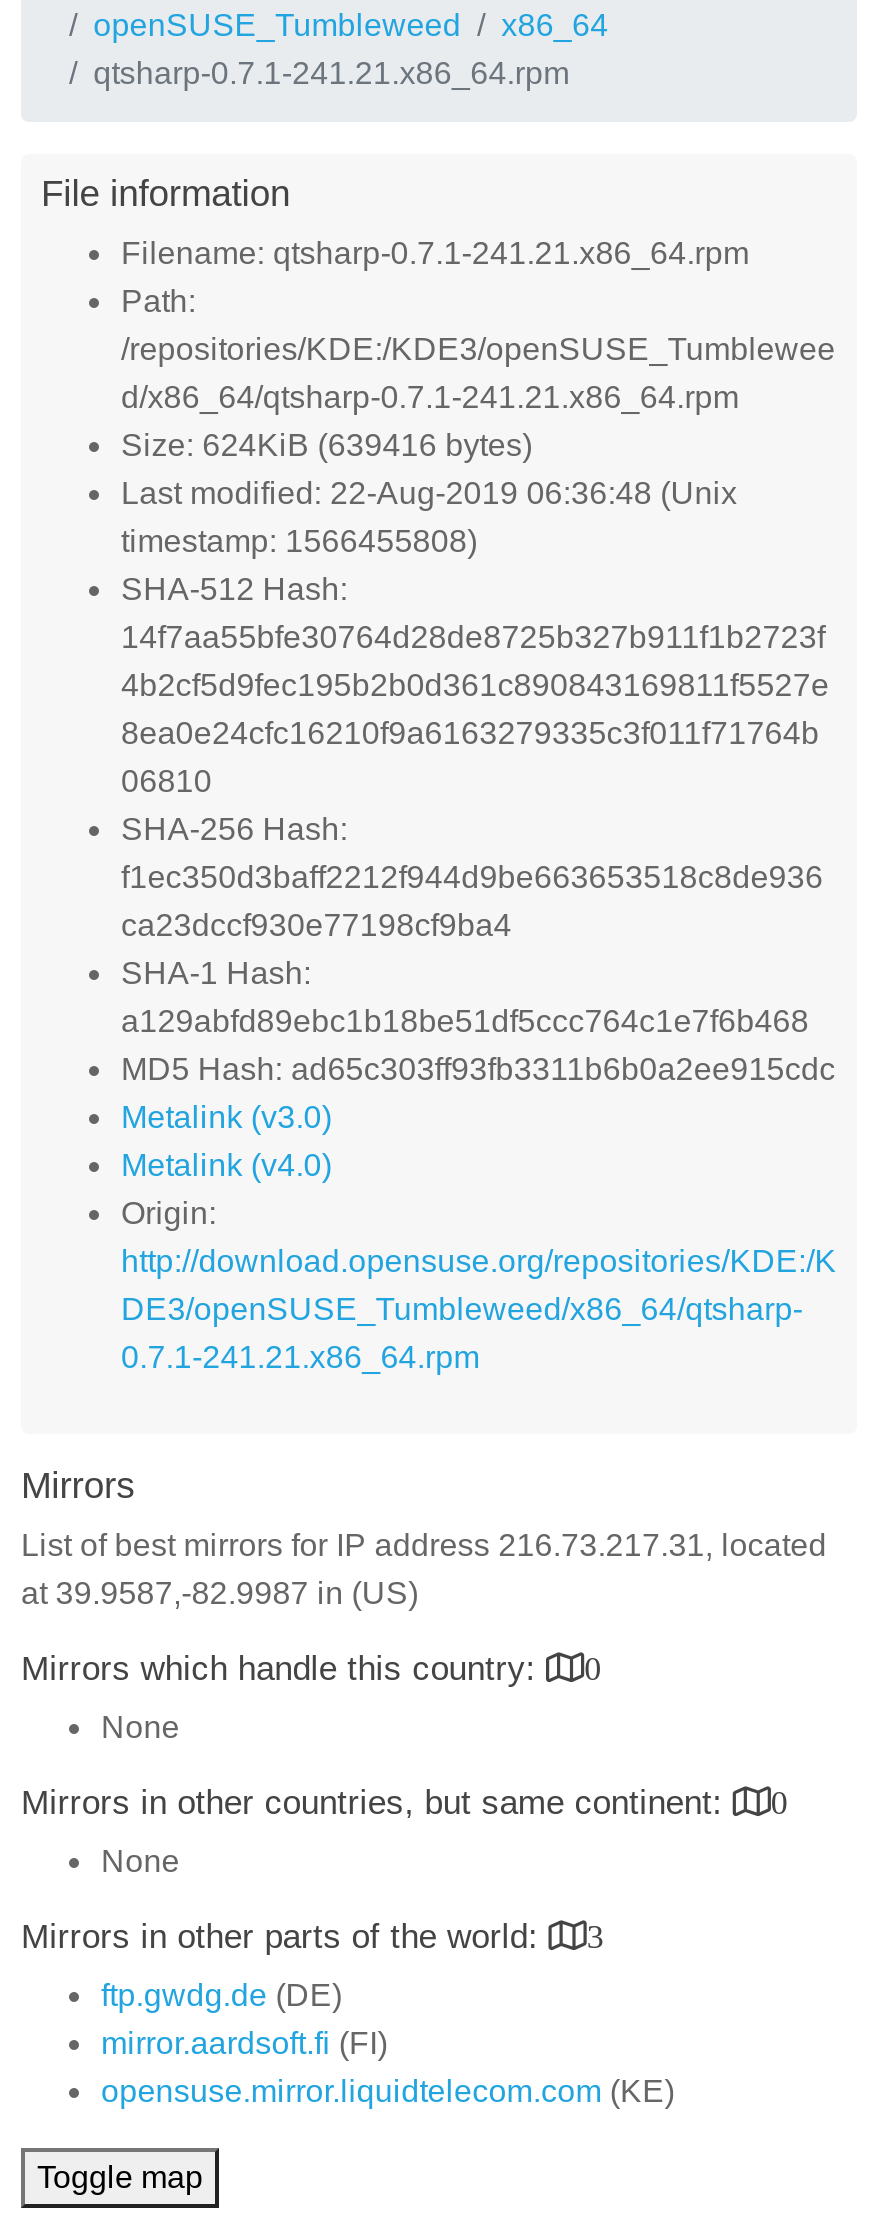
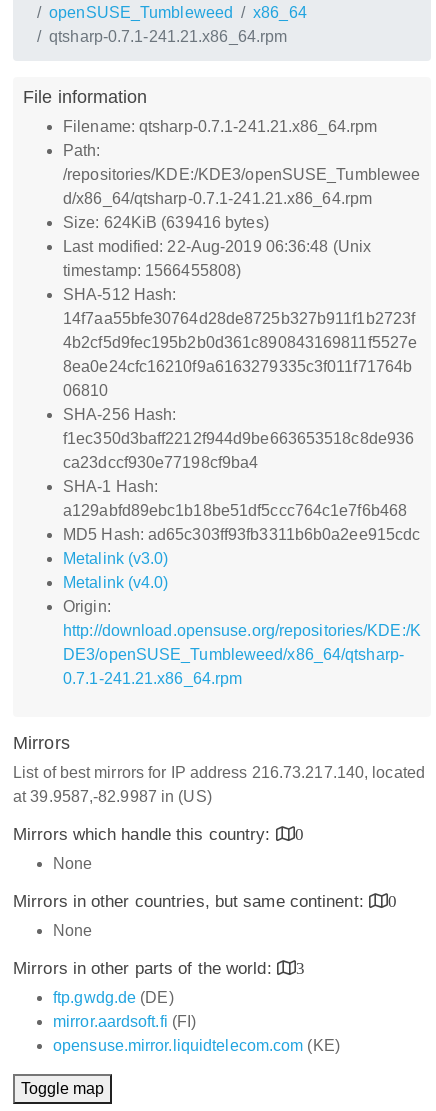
- List of best mirrors for IP address 216.73.217.31, located
+ List of best mirrors for IP address 216.73.217.140, located
